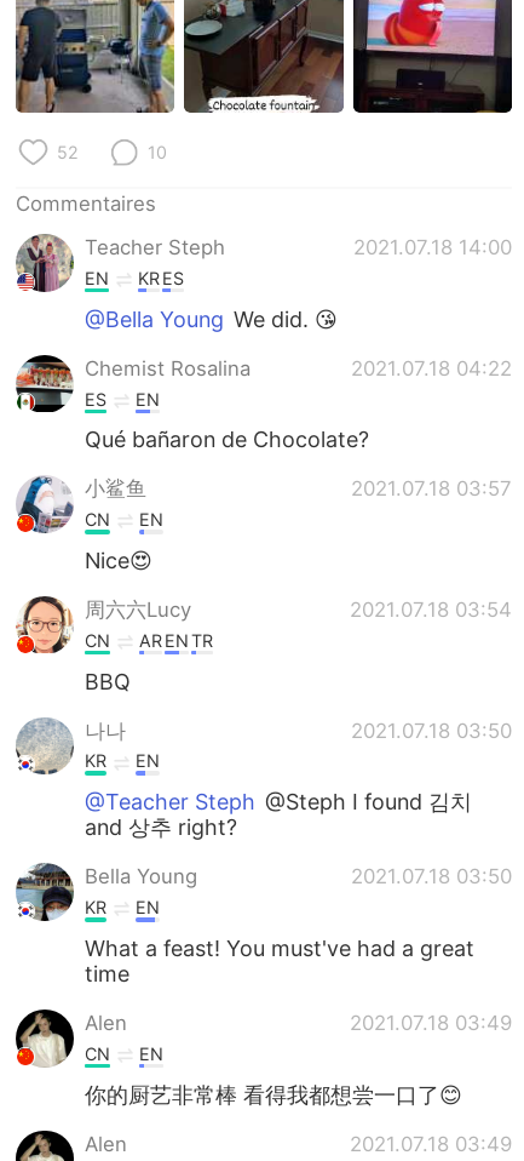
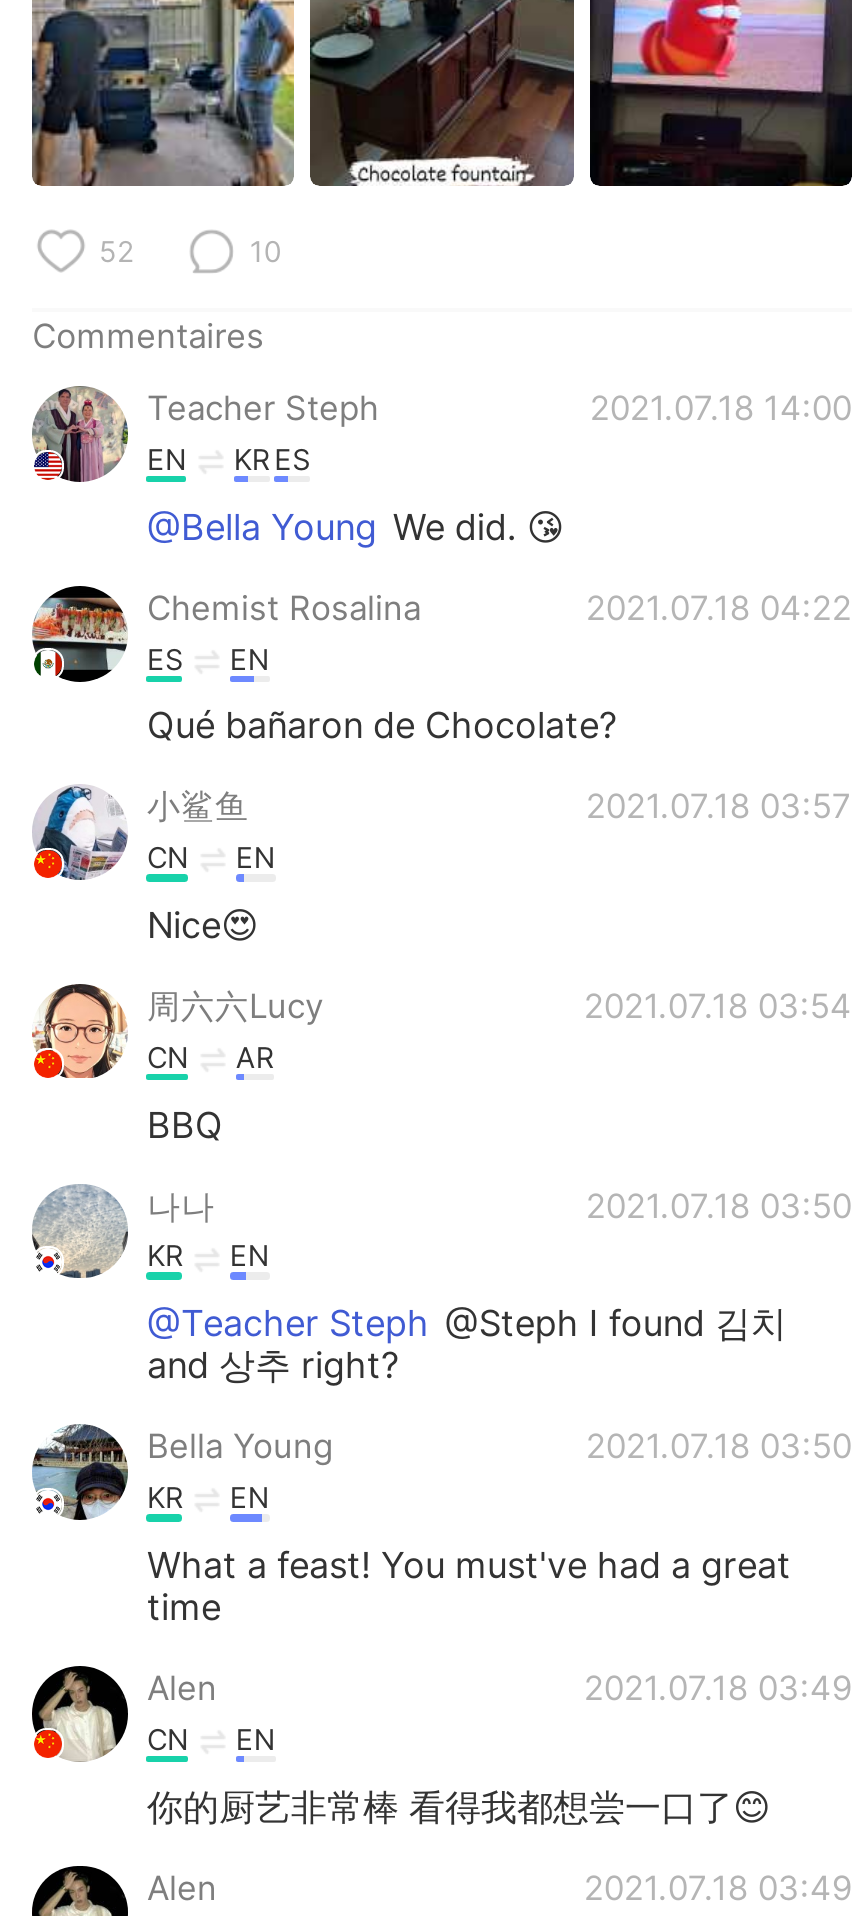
- AR EN TR
+ AR
